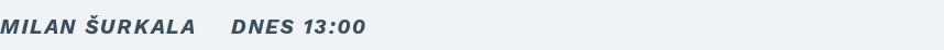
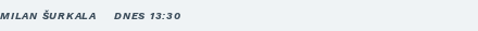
- MILAN ŠURKALA DNES 13:00
+ MILAN ŠURKALA DNES 13:30
